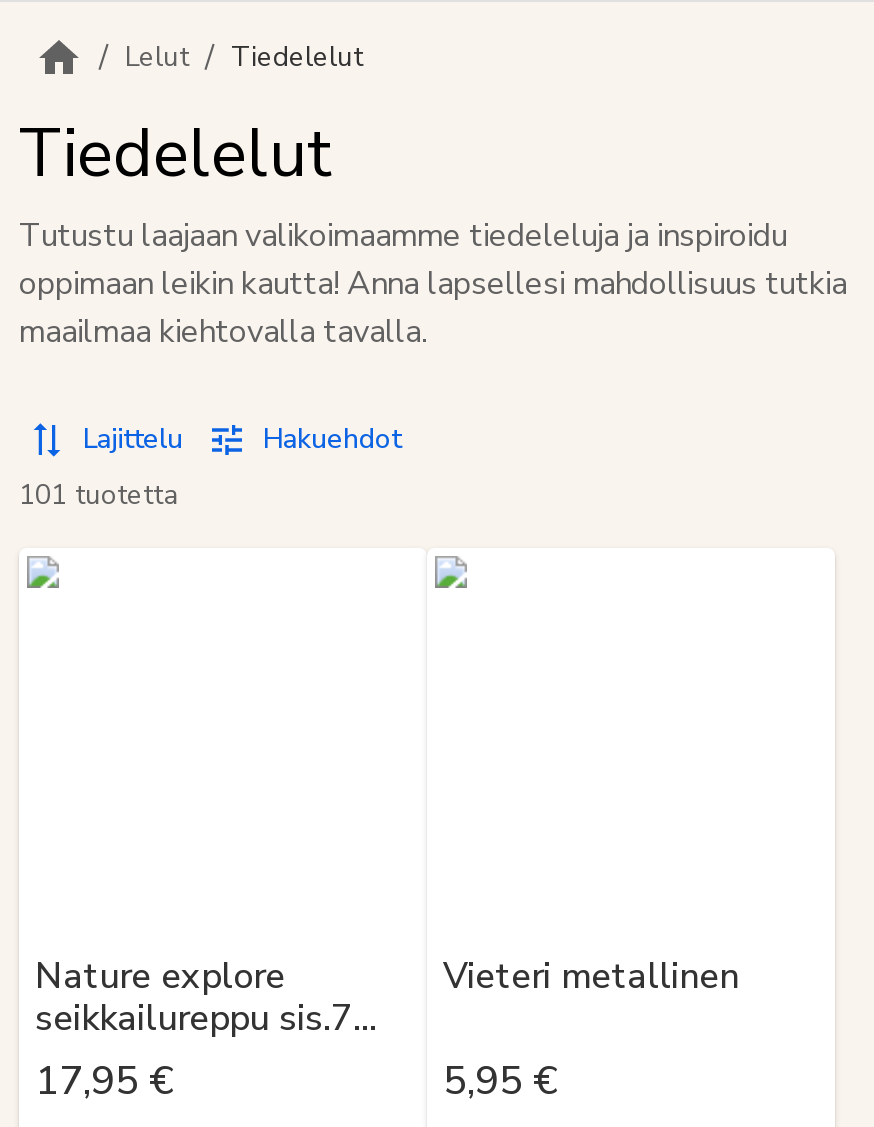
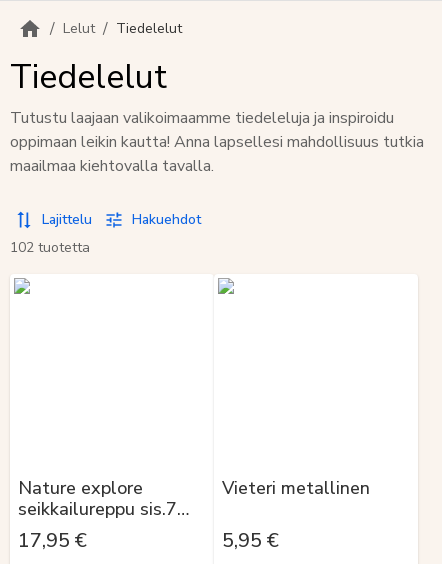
- 101 tuotetta
+ 102 tuotetta
